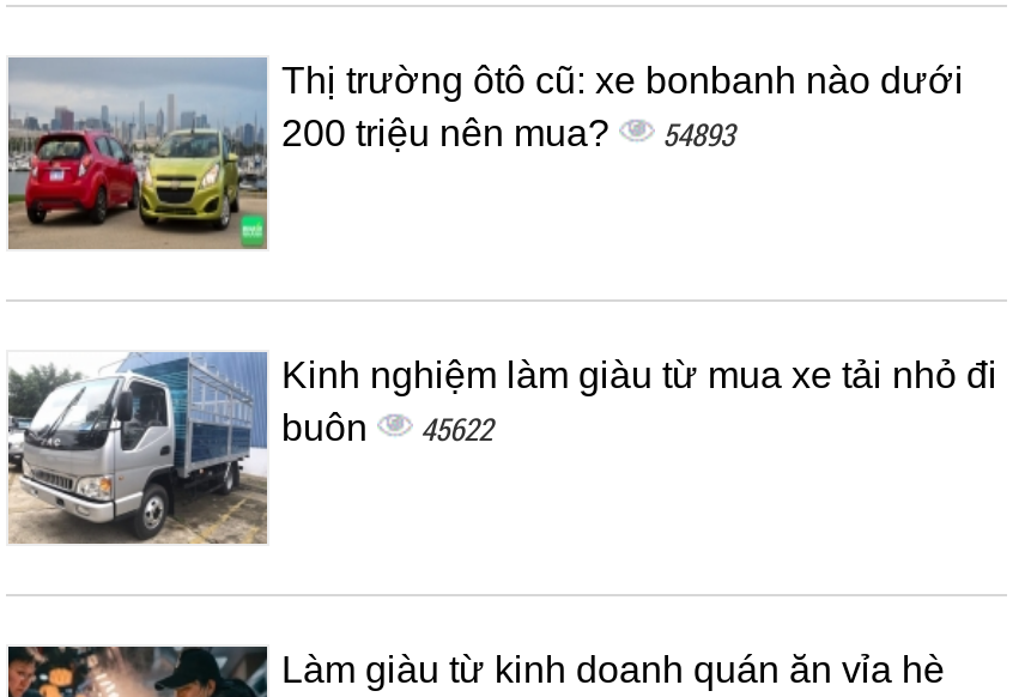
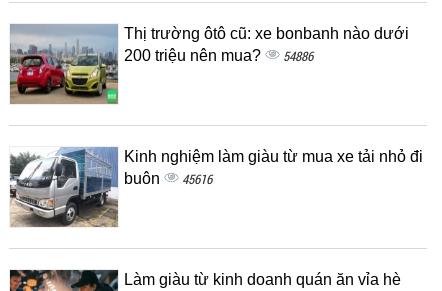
- 200 triệu nên mua? 54893
+ 200 triệu nên mua? 54886

- buôn 45622
+ buôn 45616
